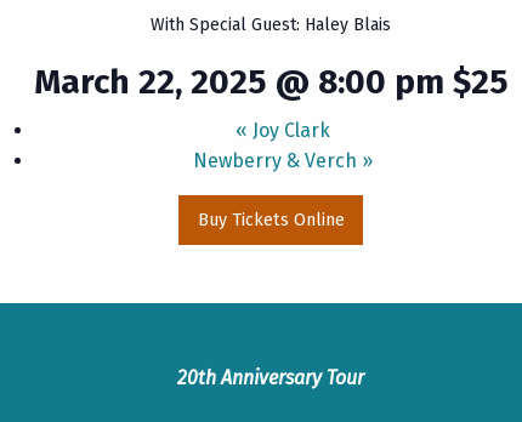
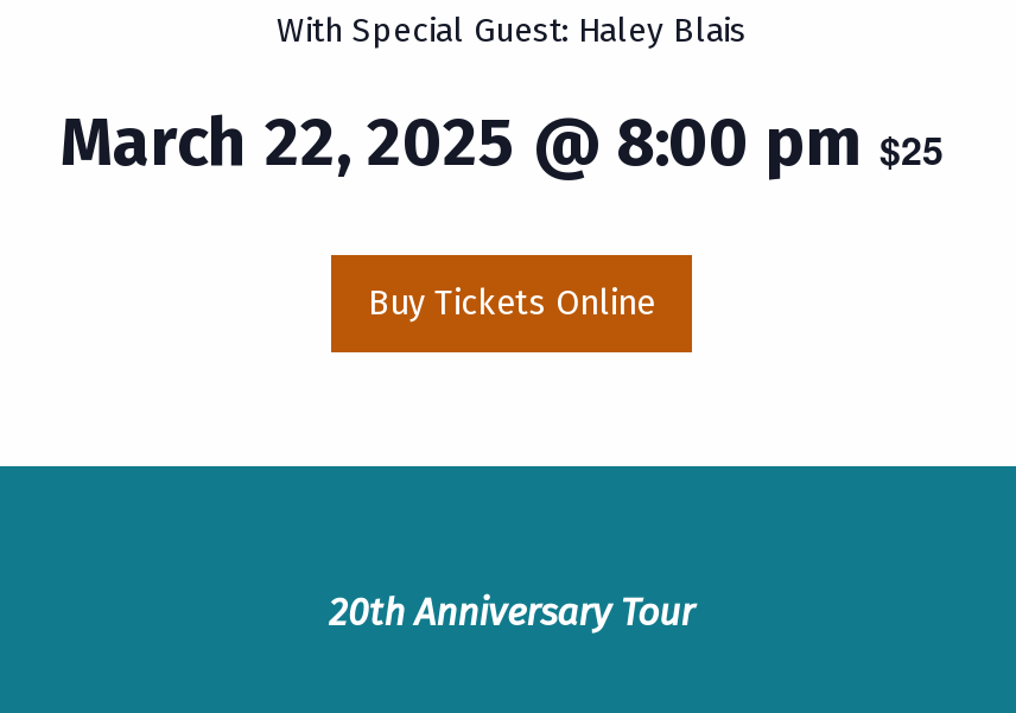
- «Joy Clark
- Newberry & Verch»
